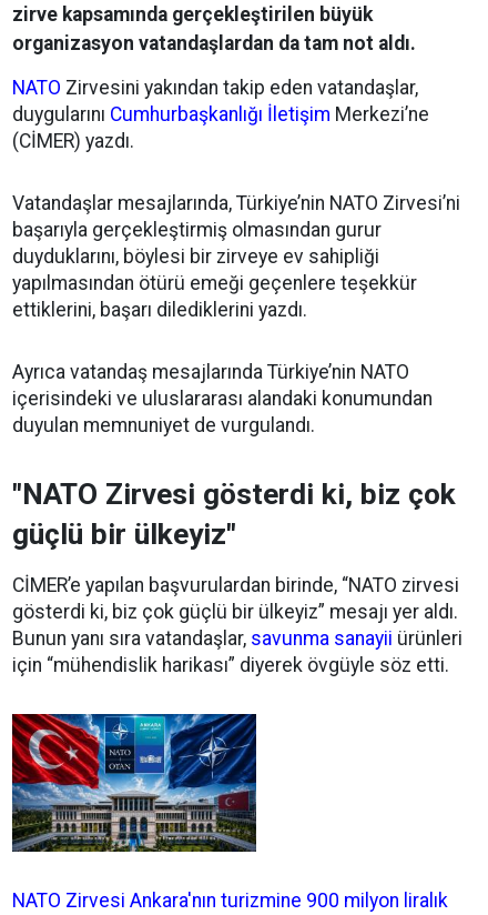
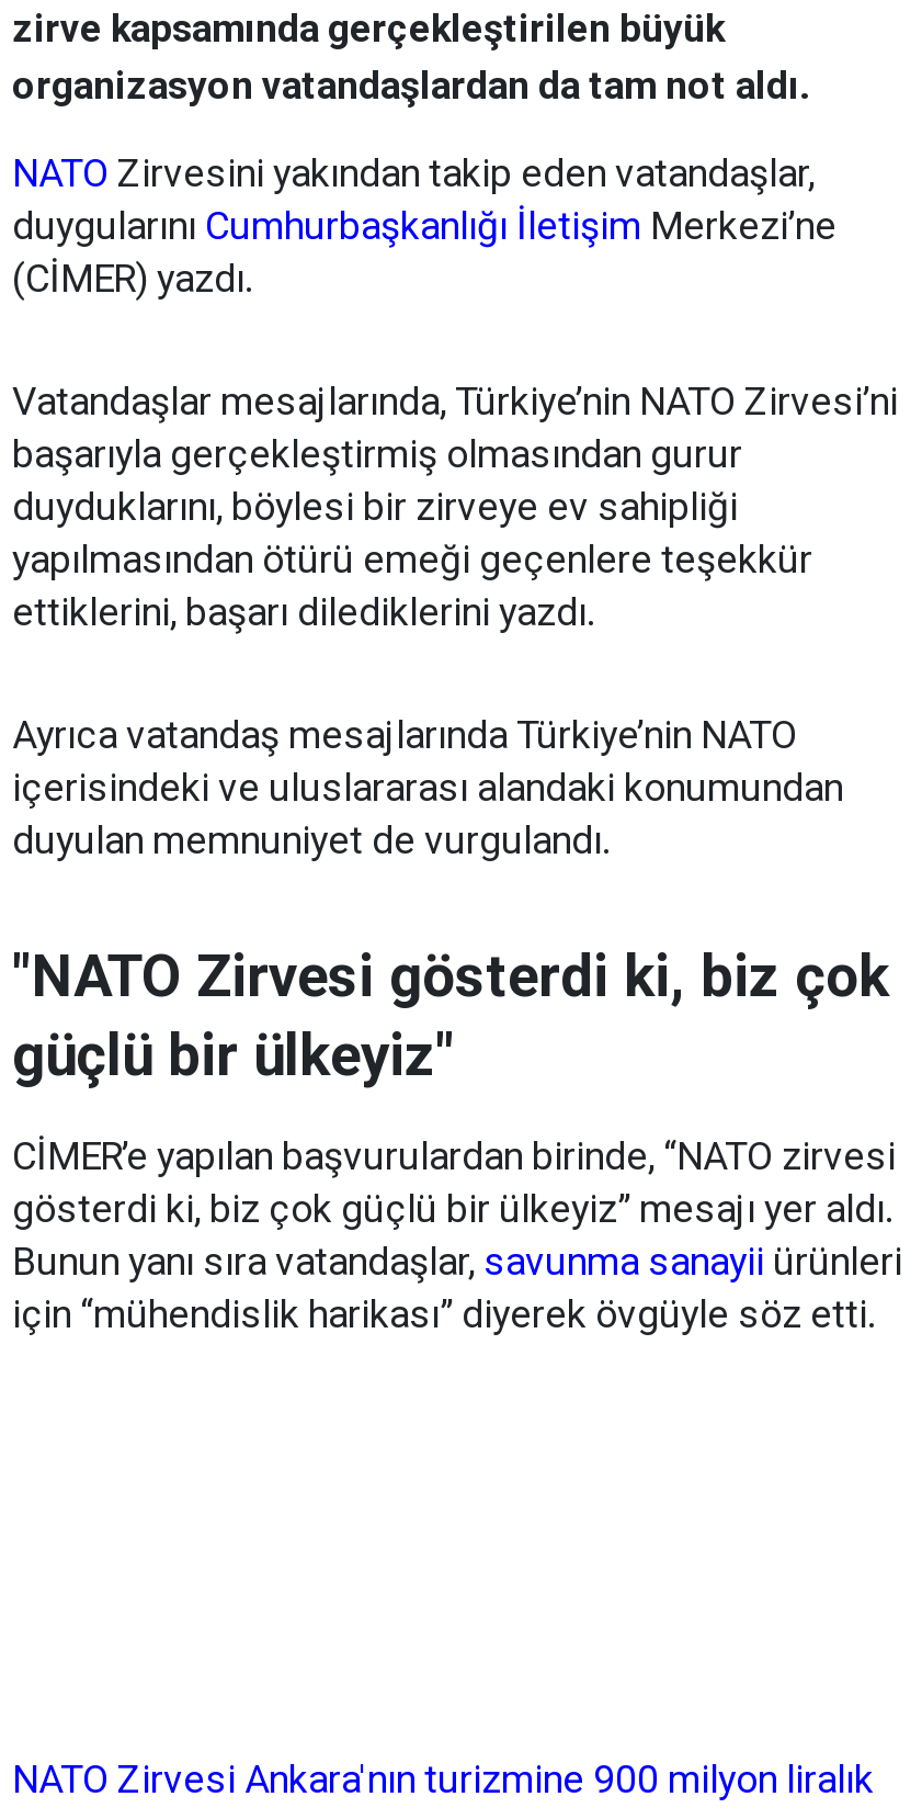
- [image]
